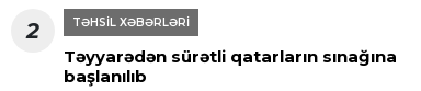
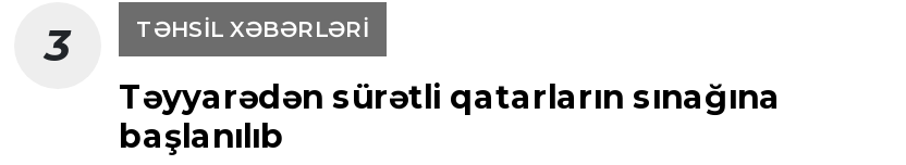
- 2
+ 3
